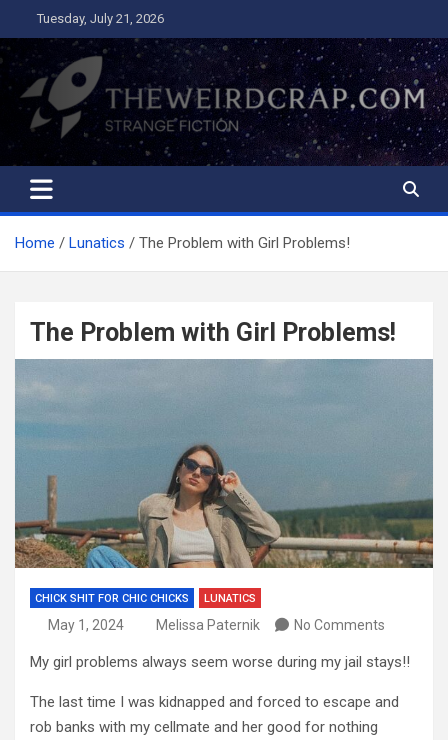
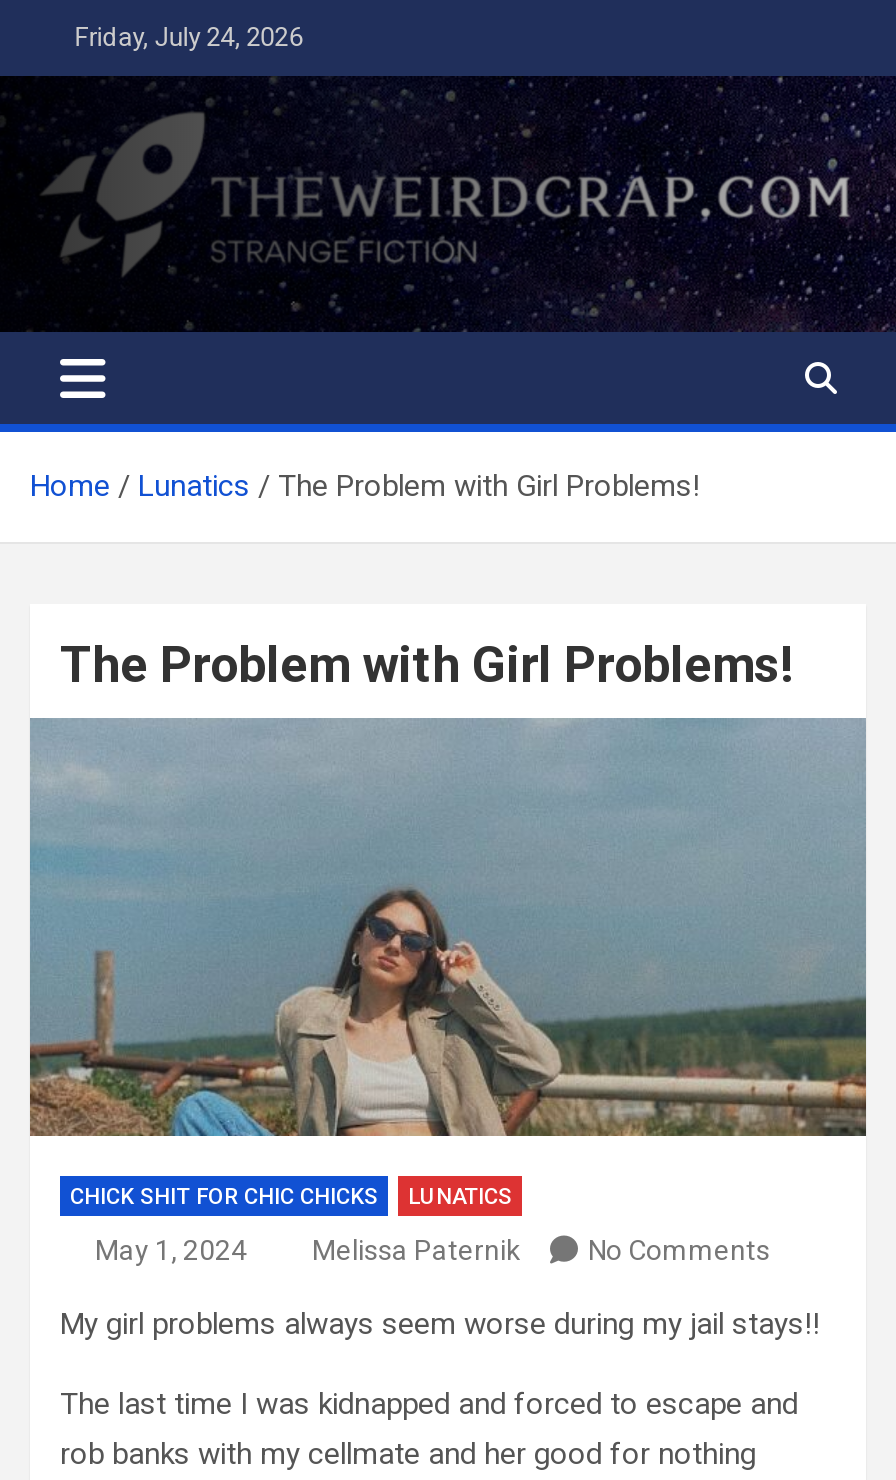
- Tuesday, July 21, 2026
+ Friday, July 24, 2026
